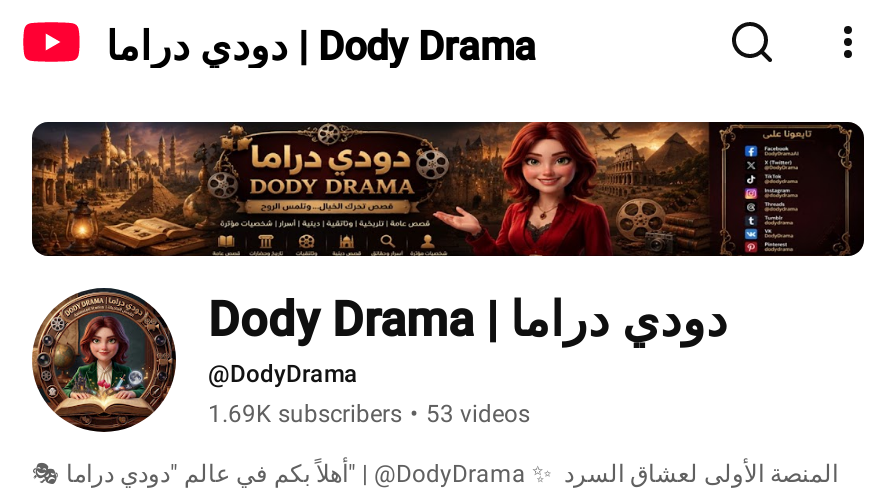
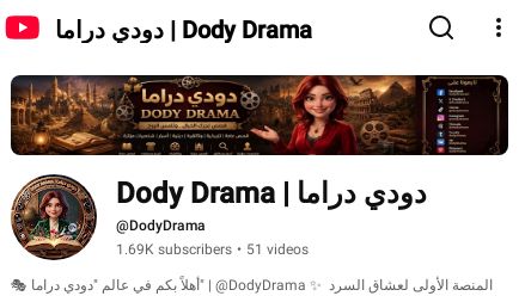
- 1.69K subscribers • 53 videos
+ 1.69K subscribers • 51 videos
